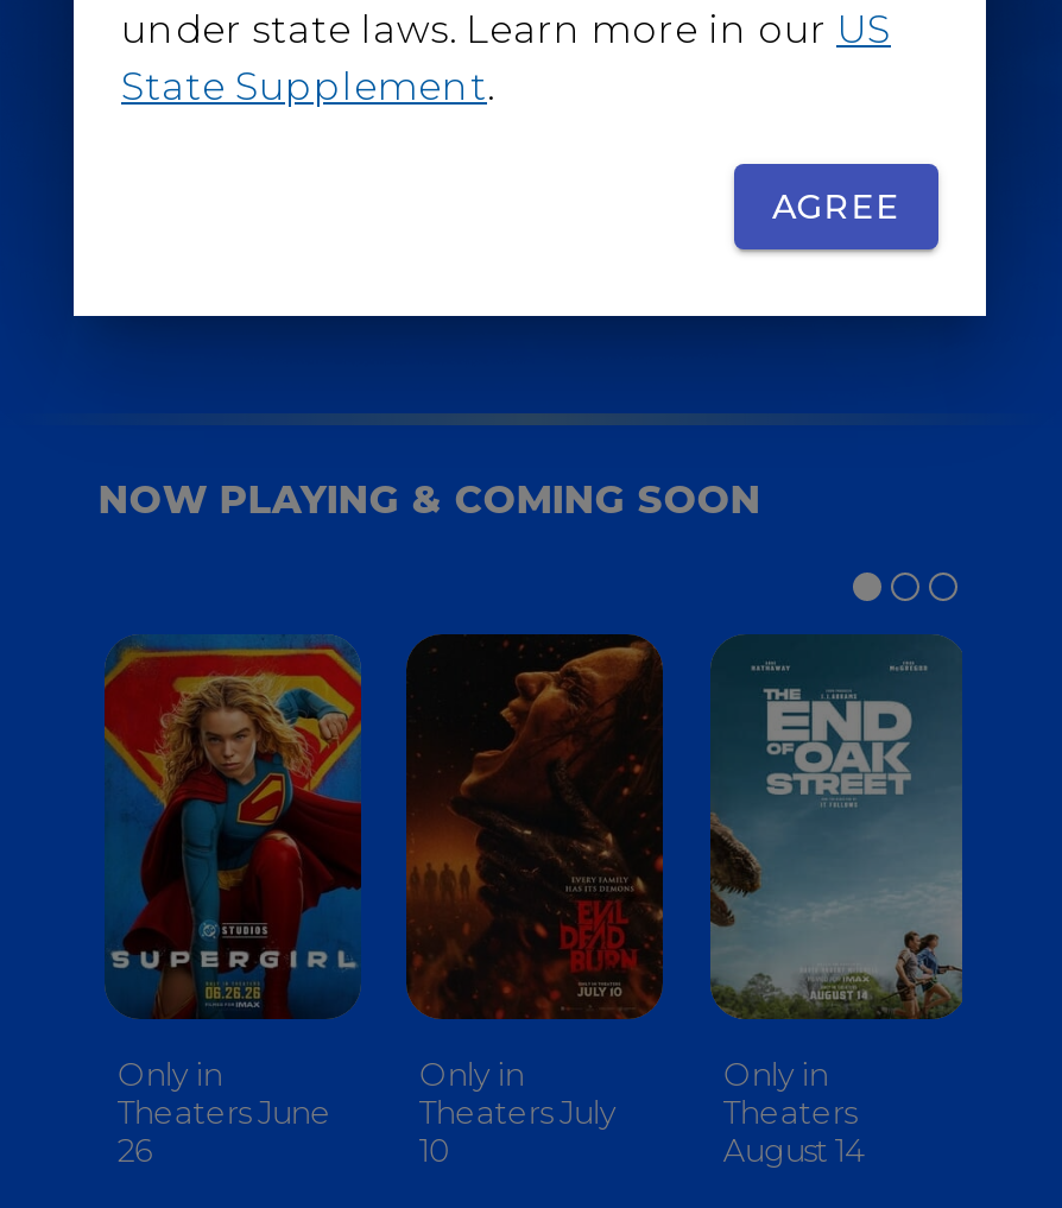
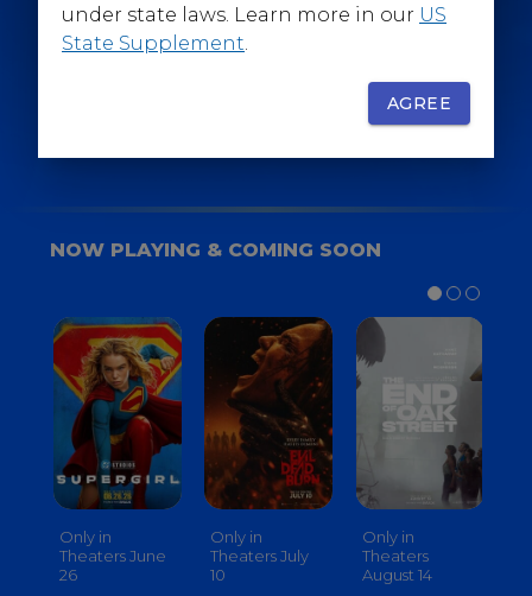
- [image]
+ [image]
